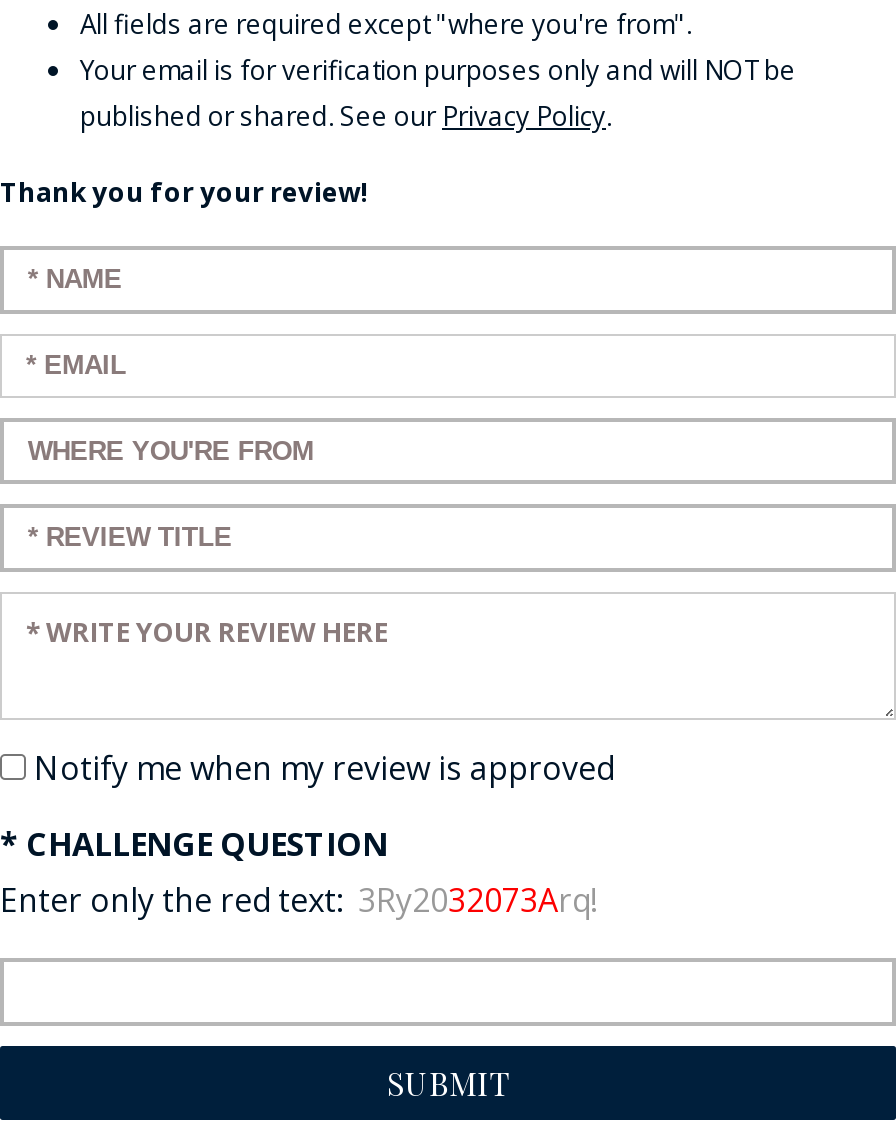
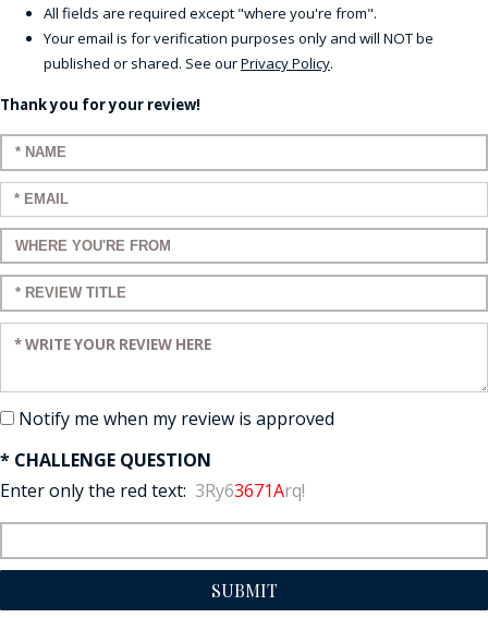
- Enter only the red text: 3Ry2032073Arq!
+ Enter only the red text: 3Ry63671Arq!
